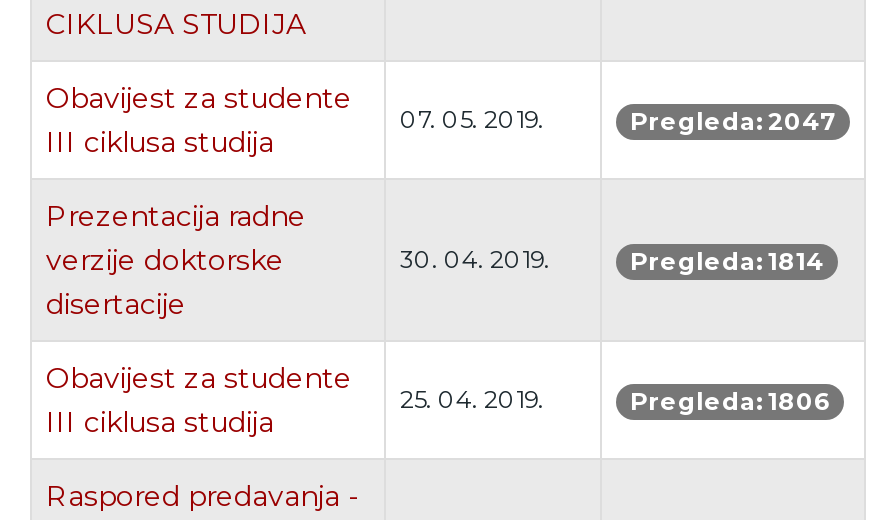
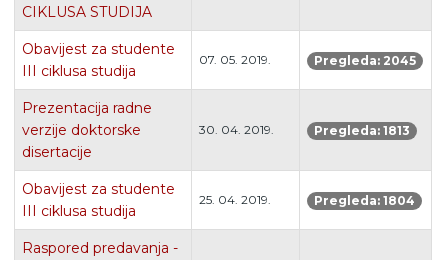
- Pregleda: 2047
+ Pregleda: 2045

- Pregleda: 1814
+ Pregleda: 1813

- Pregleda: 1806
+ Pregleda: 1804
